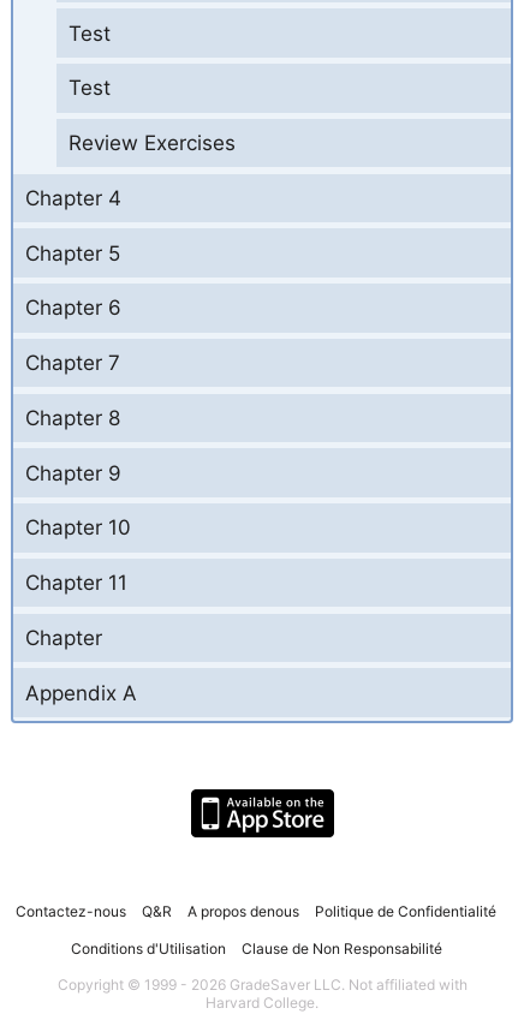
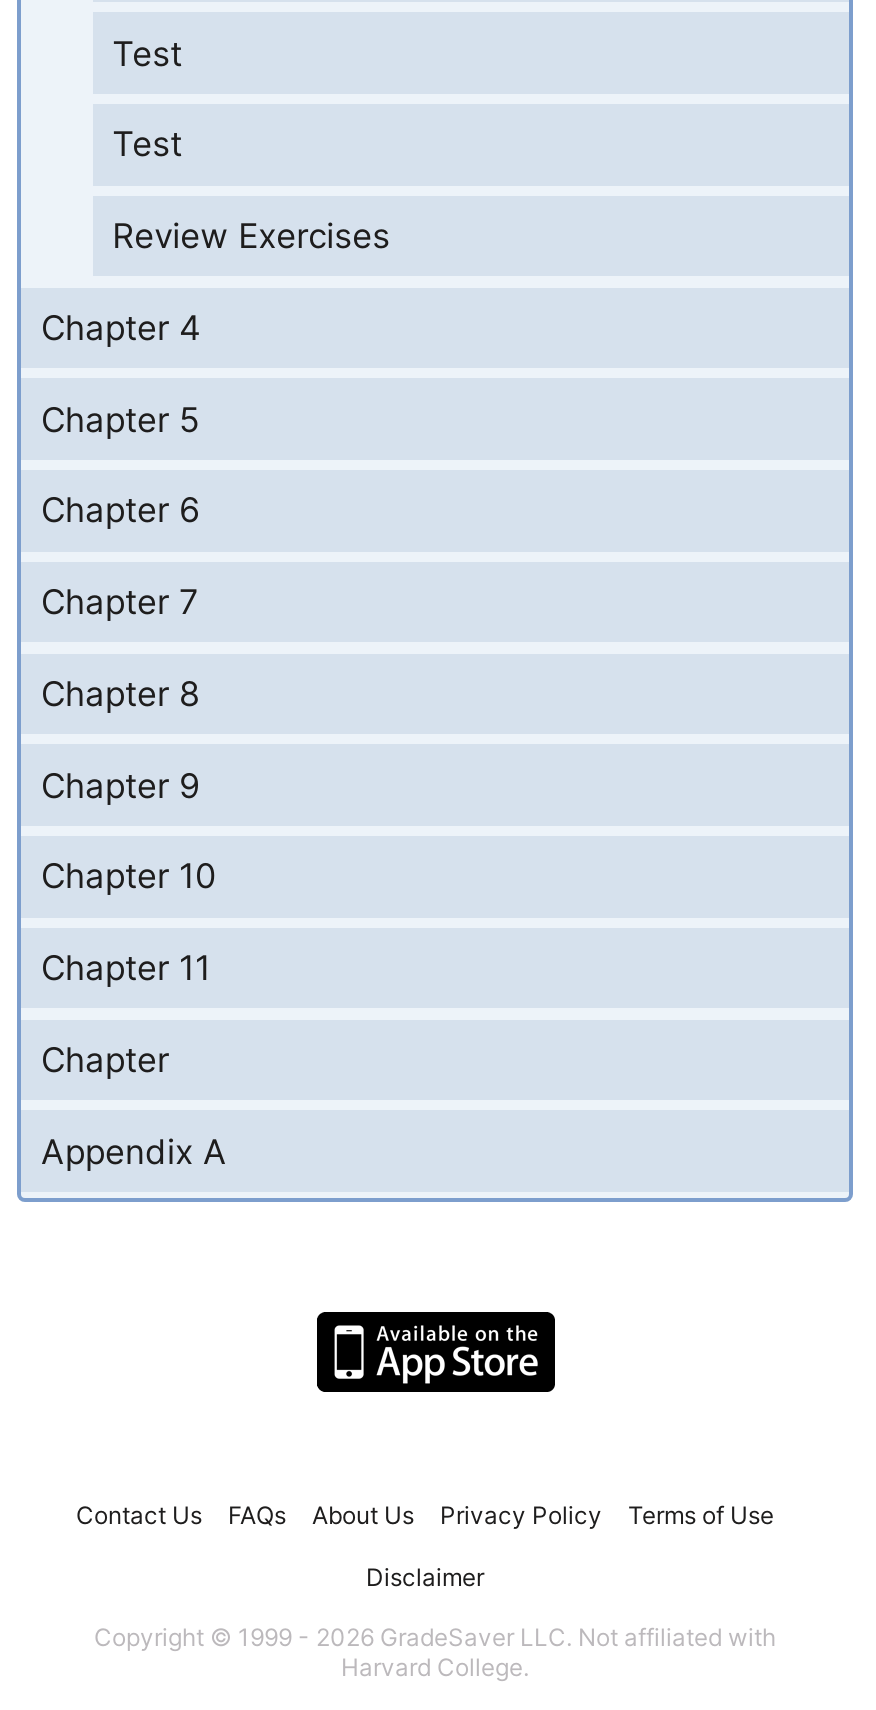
- Contactez-nous
- Q&R
- A propos denous
- Politique de Confidentialité
+ Contact Us
+ FAQs
+ About Us
+ Privacy Policy
+ Terms of Use

- Conditions d'Utilisation
- Clause de Non Responsabilité
+ Disclaimer
